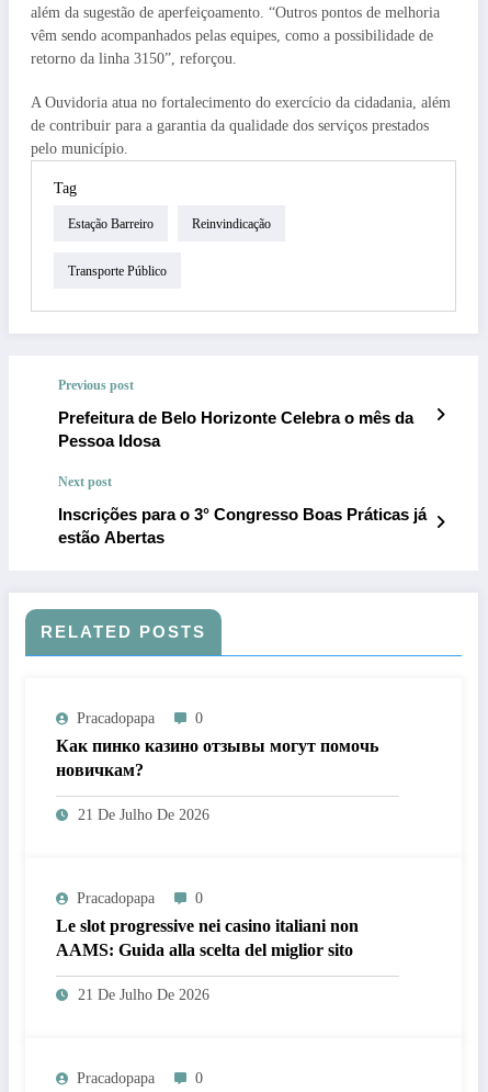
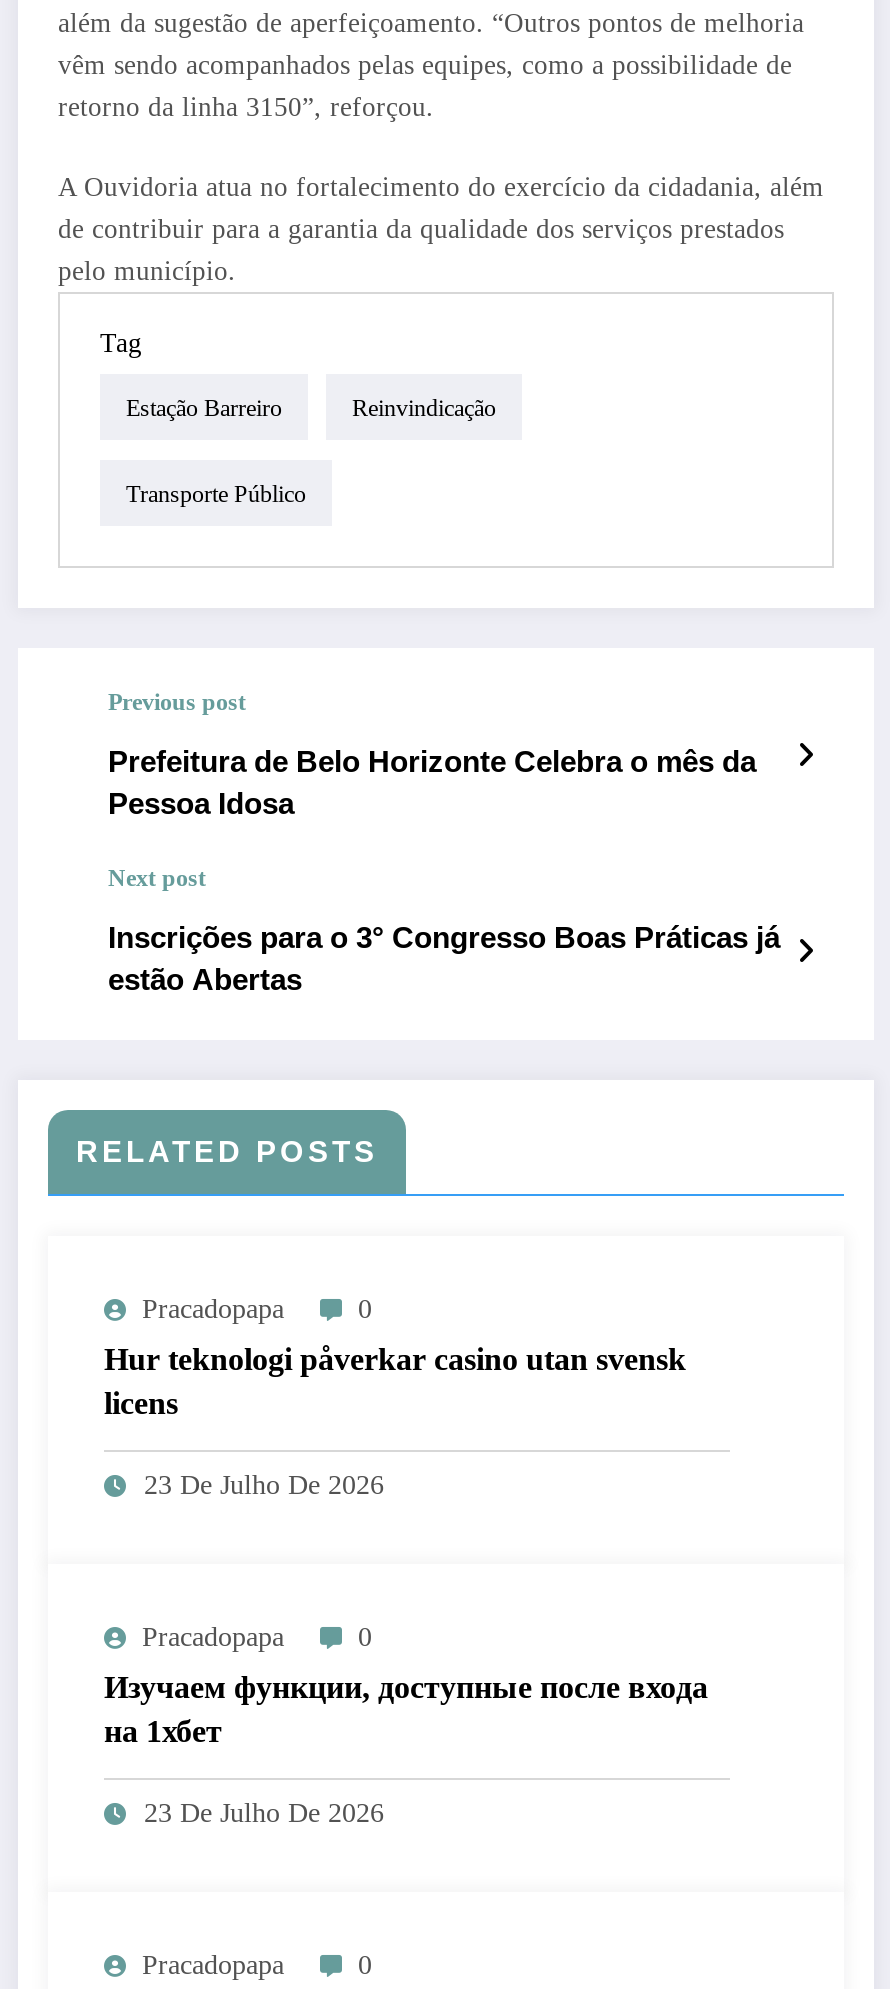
- Как пинко казино отзывы могут помочь
- новичкам?
+ Hur teknologi påverkar casino utan svensk
+ licens

- 21 De Julho De 2026
+ 23 De Julho De 2026

- Le slot progressive nei casino italiani non
- AAMS: Guida alla scelta del miglior sito
+ Изучаем функции, доступные после входа
+ на 1хбет

- 21 De Julho De 2026
+ 23 De Julho De 2026
